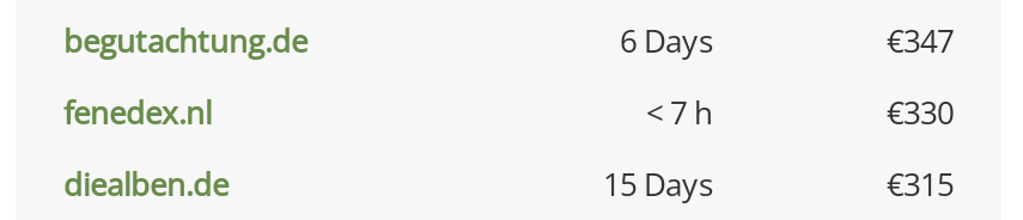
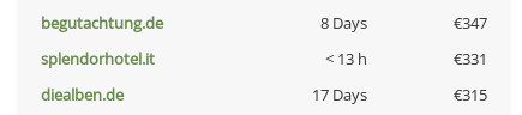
- 6 Days
+ 8 Days

- fenedex.nl
- < 7 h
- €330
+ splendorhotel.it
+ < 13 h
+ €331

- 15 Days
+ 17 Days
